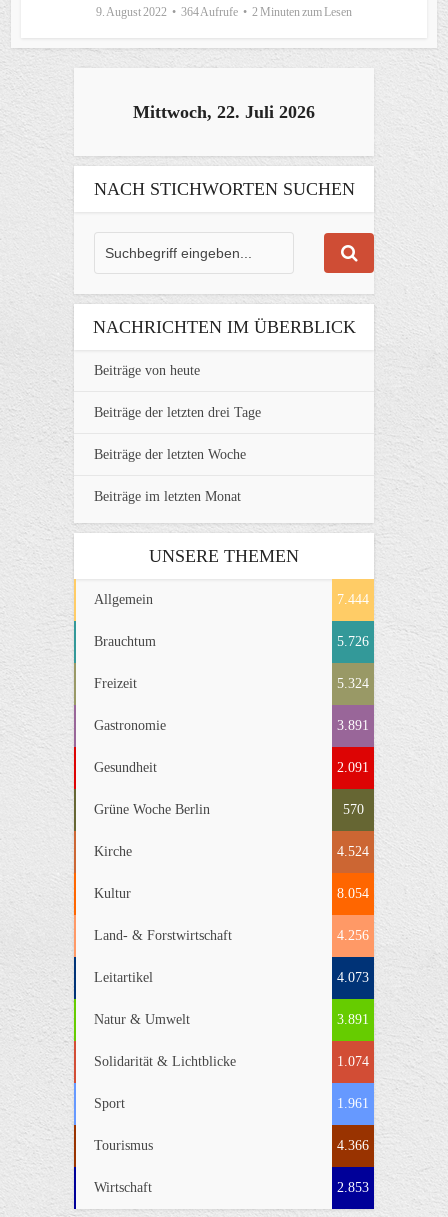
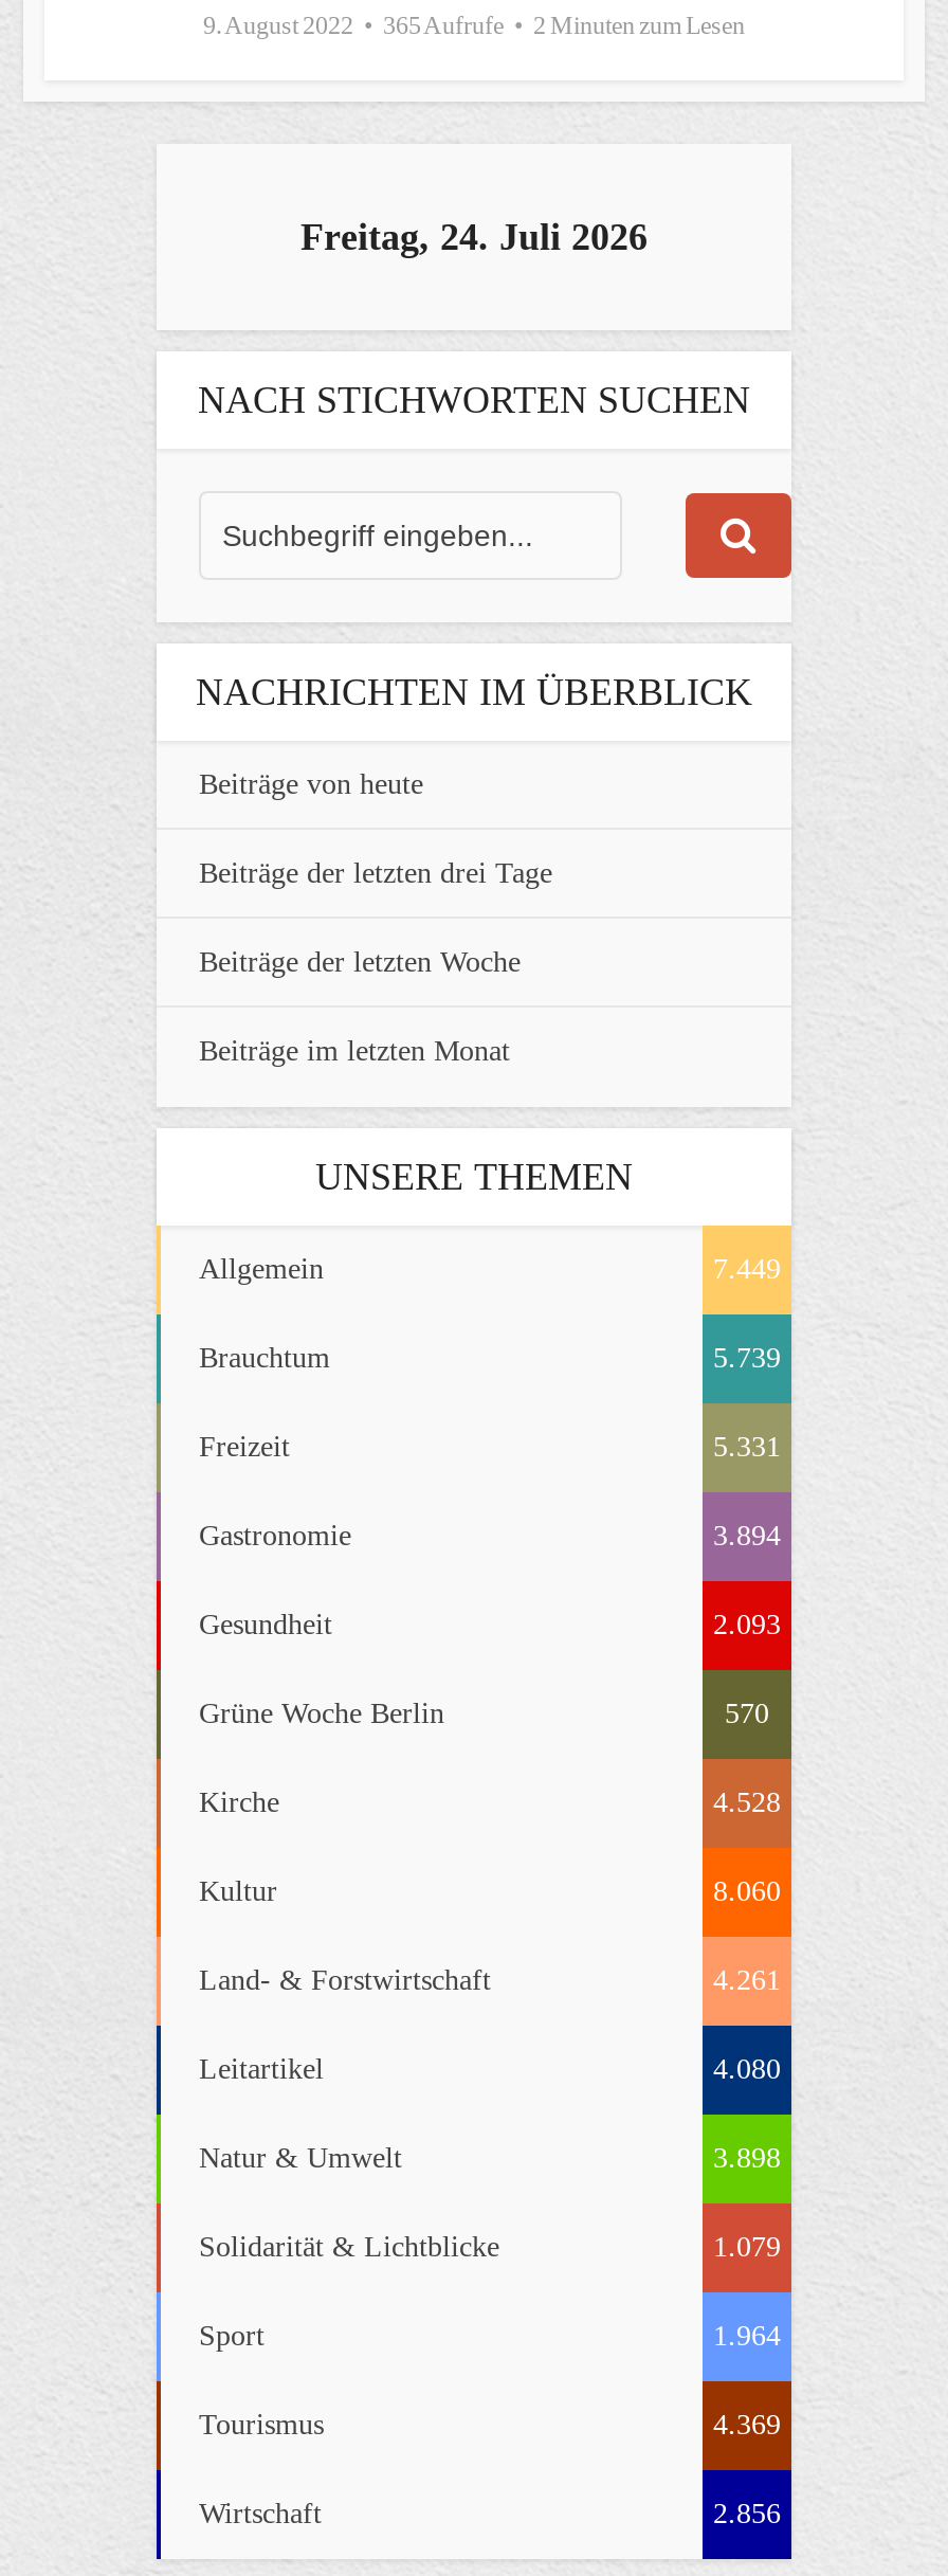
- 9. August 2022 364 Aufrufe 2 Minuten zum Lesen
+ 9. August 2022 365 Aufrufe 2 Minuten zum Lesen

- Mittwoch, 22. Juli 2026
+ Freitag, 24. Juli 2026

- 7.444
+ 7.449

- 5.726
+ 5.739

- 5.324
+ 5.331

- 3.891
+ 3.894

- 2.091
+ 2.093

- 4.524
+ 4.528

- 8.054
+ 8.060

- 4.256
+ 4.261

- 4.073
+ 4.080

- 3.891
+ 3.898

- 1.074
+ 1.079

- 1.961
+ 1.964

- 4.366
+ 4.369

- 2.853
+ 2.856
